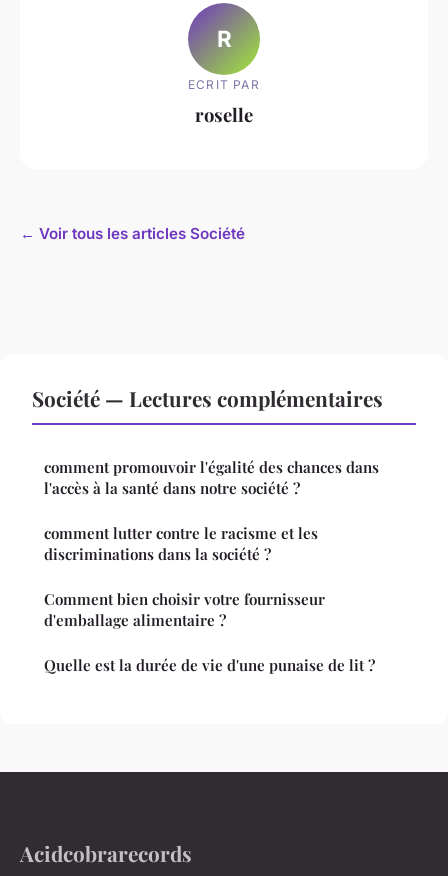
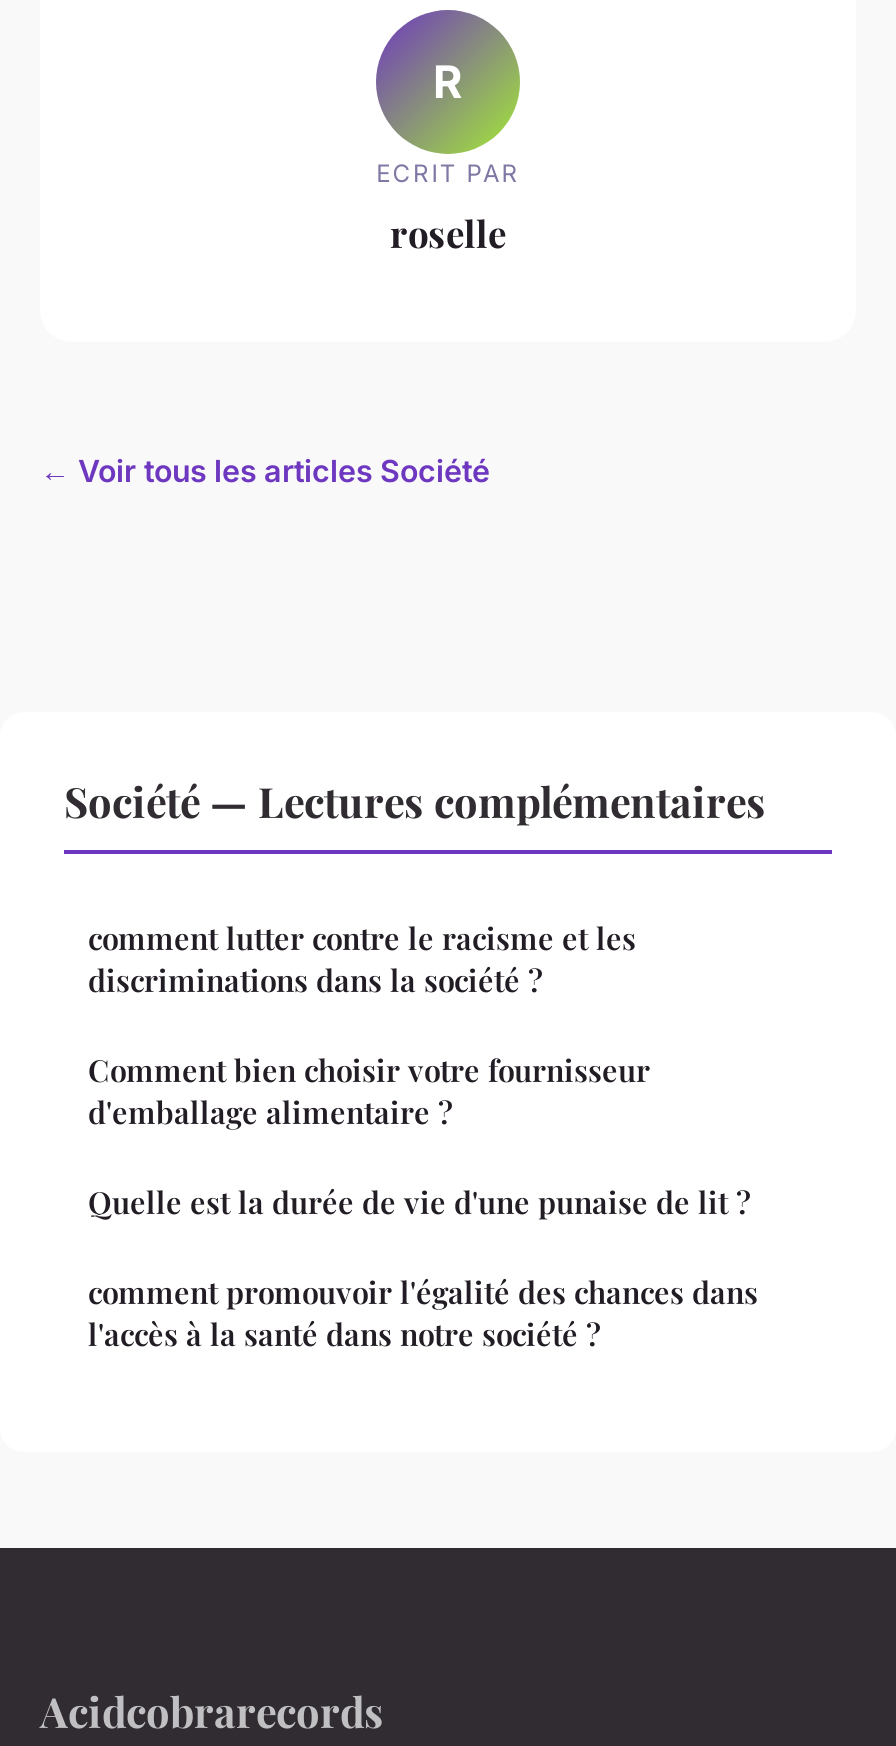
moved down: comment promouvoir l'égalité des chances dans | l'accès à la santé dans notre société ?

moved up: comment lutter contre le racisme et les | discriminations dans la société ? | Comment bien choisir votre fournisseur | d'emballage alimentaire ? | Quelle est la durée de vie d'une punaise de lit ?
